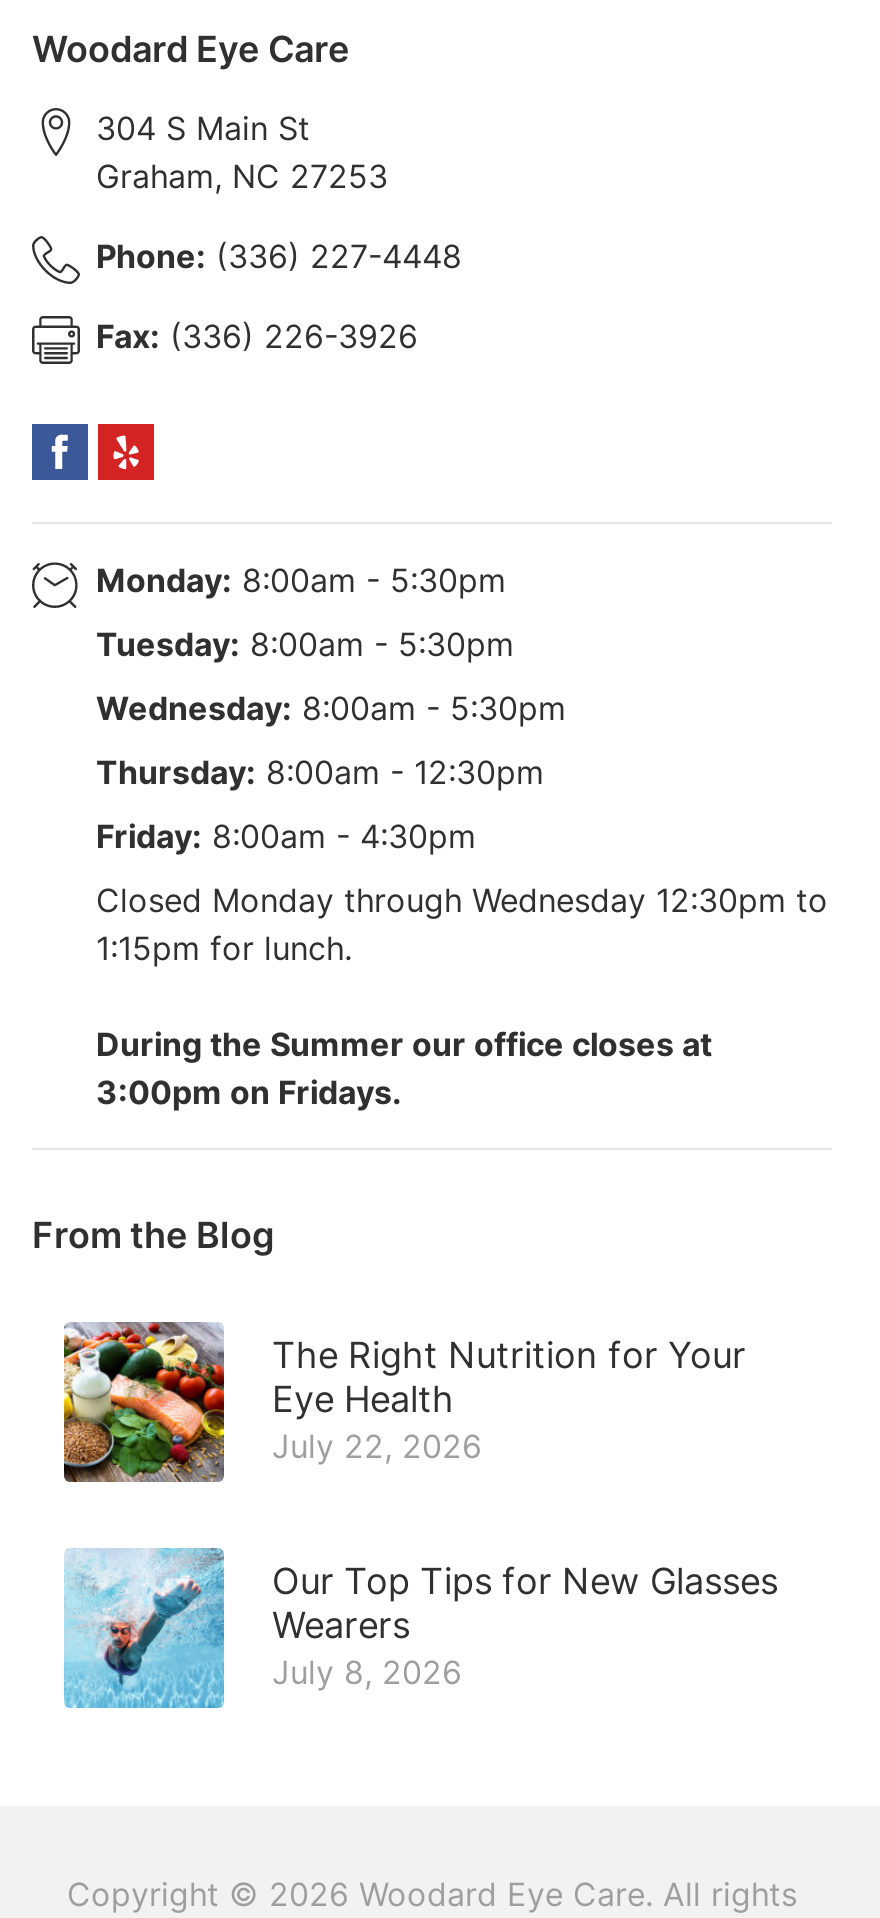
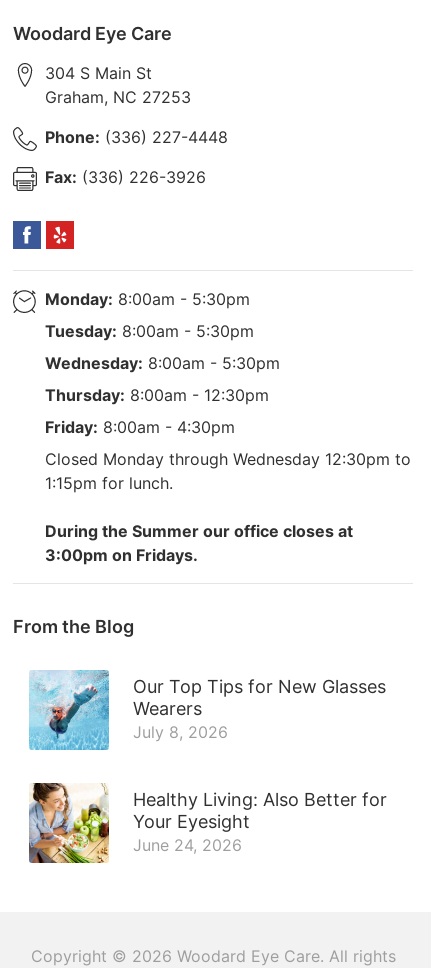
- [image]
- The Right Nutrition for Your
- Eye Health
- July 22, 2026

moved up: [image] | Our Top Tips for New Glasses | Wearers | July 8, 2026

+ [image]
+ Healthy Living: Also Better for
+ Your Eyesight
+ June 24, 2026
